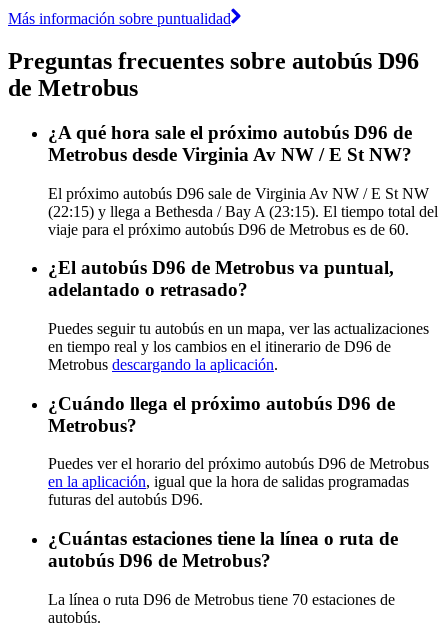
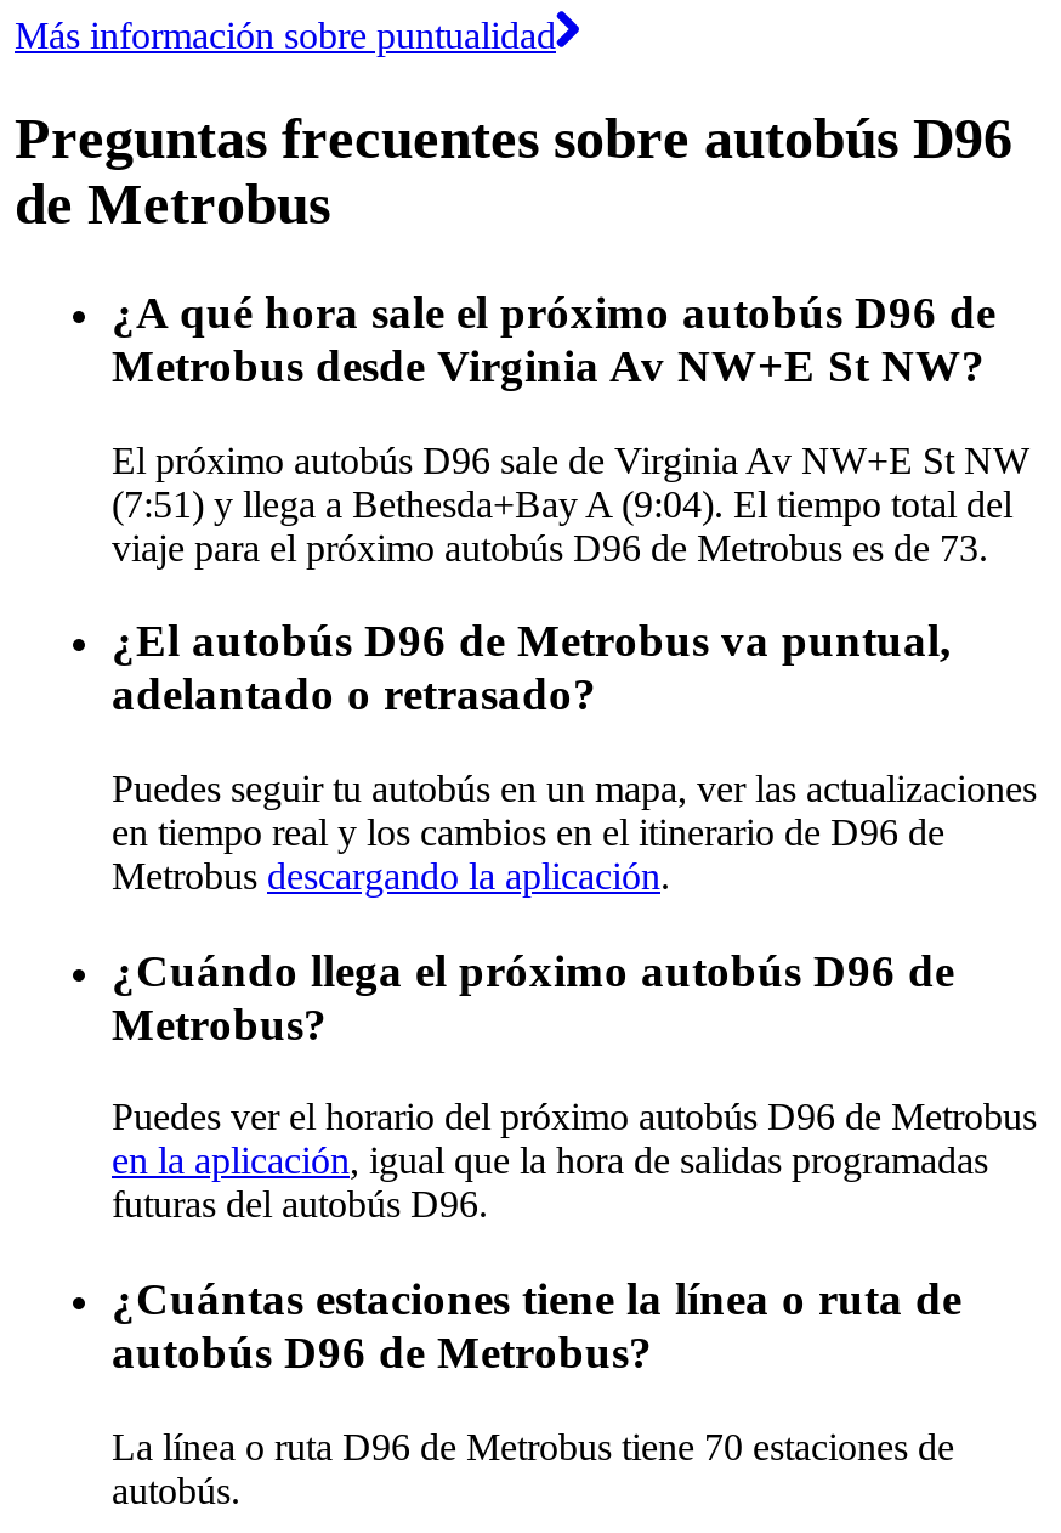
- Metrobus desde Virginia Av NW / E St NW?
+ Metrobus desde Virginia Av NW+E St NW?

- El próximo autobús D96 sale de Virginia Av NW / E St NW
- (22:15) y llega a Bethesda / Bay A (23:15). El tiempo total del
- viaje para el próximo autobús D96 de Metrobus es de 60.
+ El próximo autobús D96 sale de Virginia Av NW+E St NW
+ (7:51) y llega a Bethesda+Bay A (9:04). El tiempo total del
+ viaje para el próximo autobús D96 de Metrobus es de 73.
